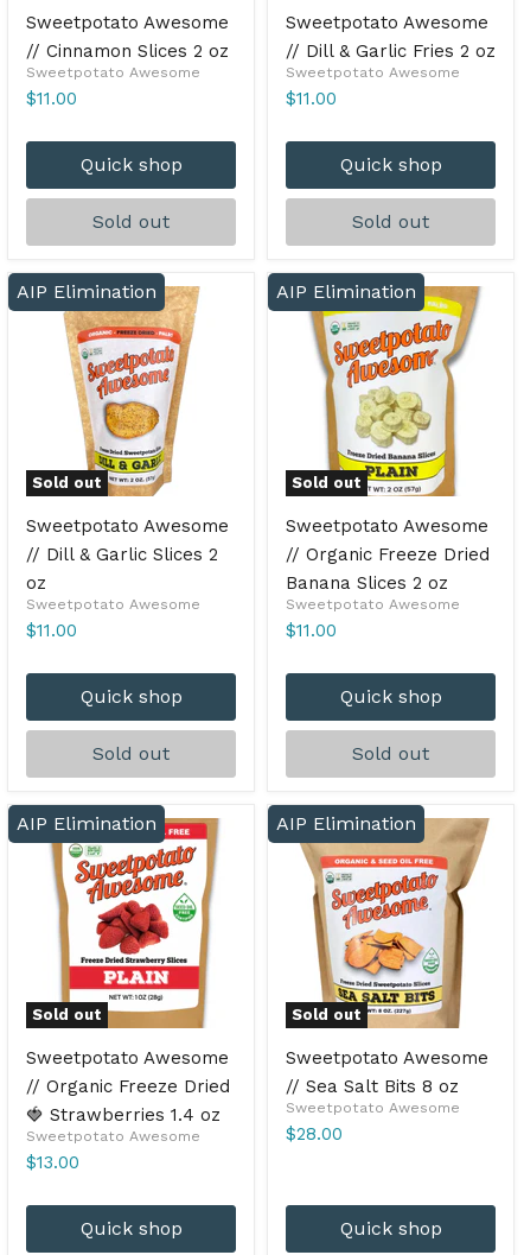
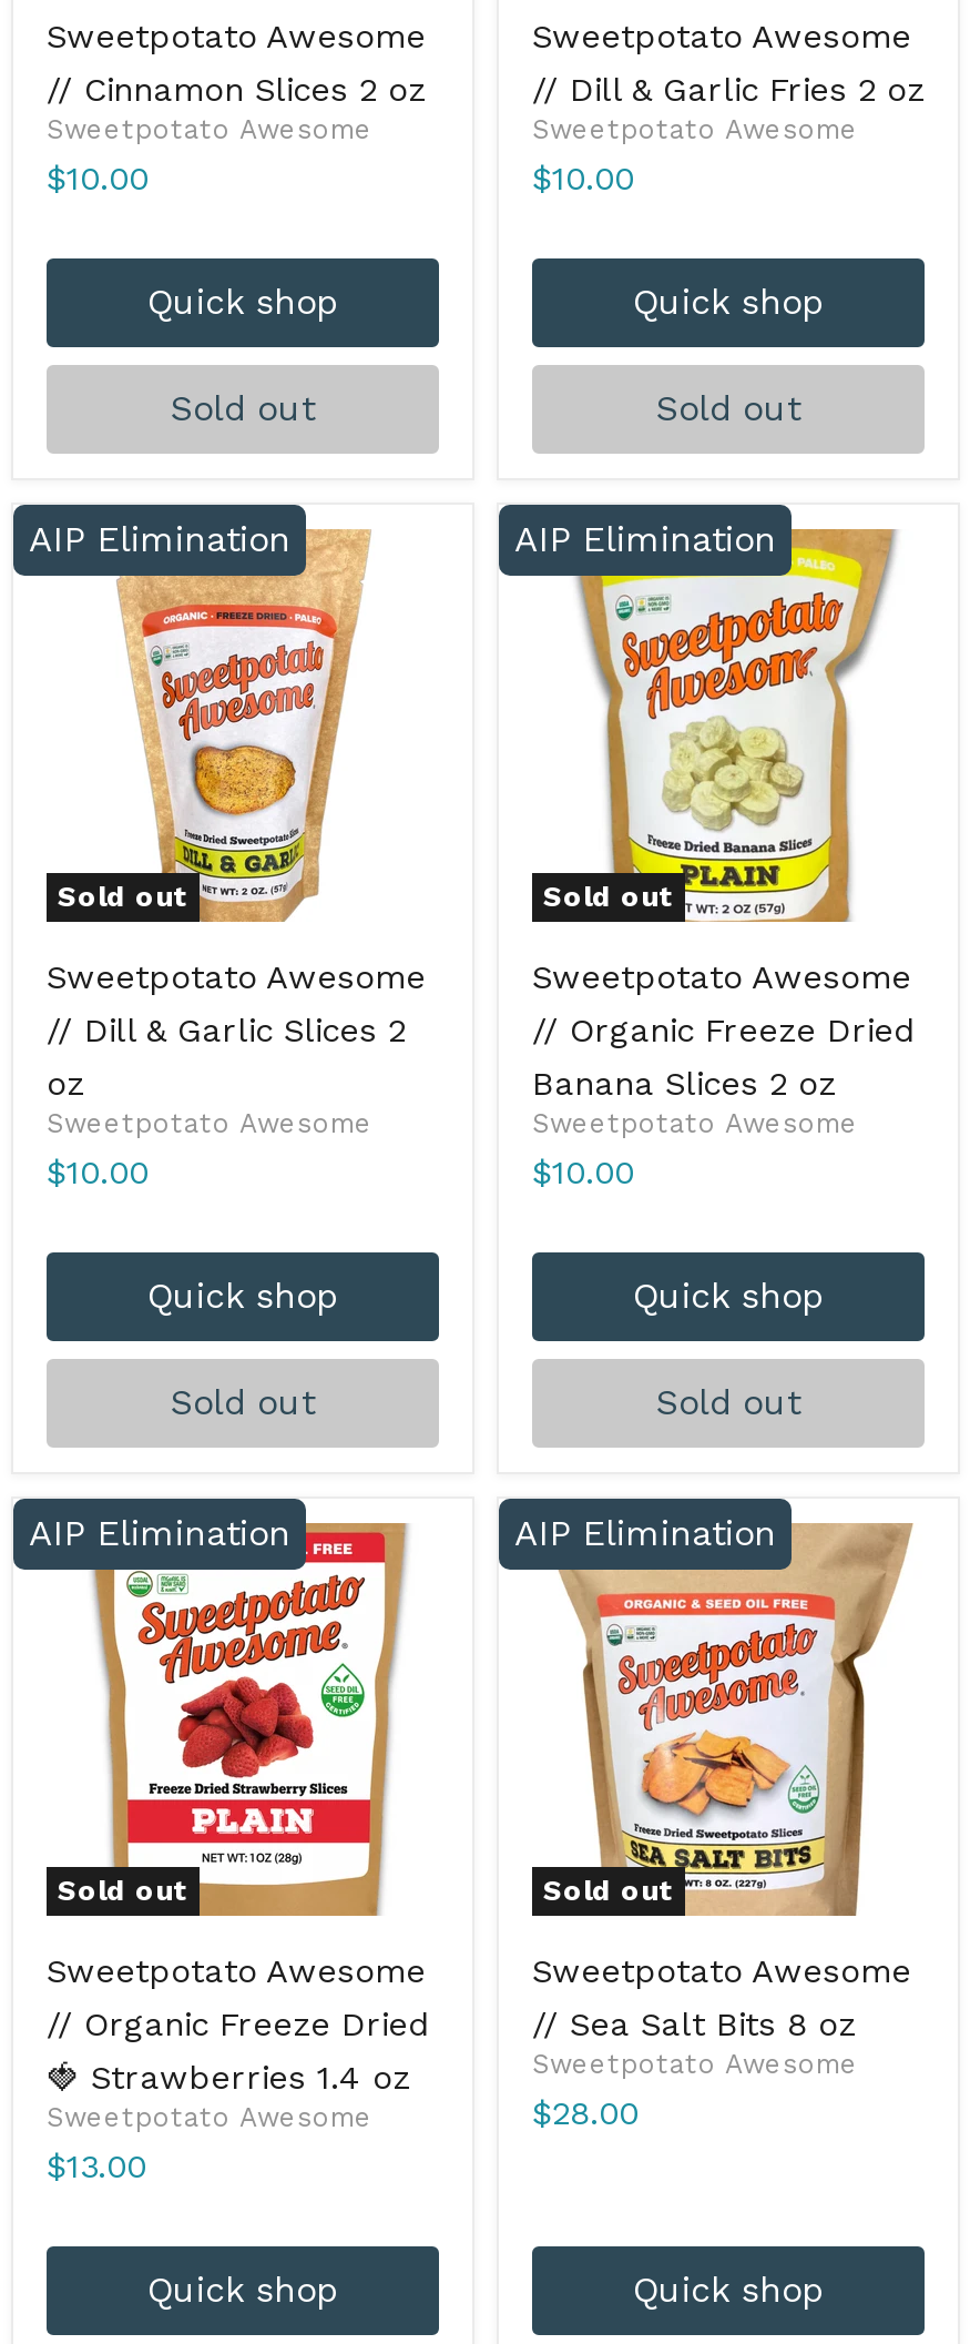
- $11.00
+ $10.00

- $11.00
+ $10.00

- $11.00
+ $10.00

- $11.00
+ $10.00
